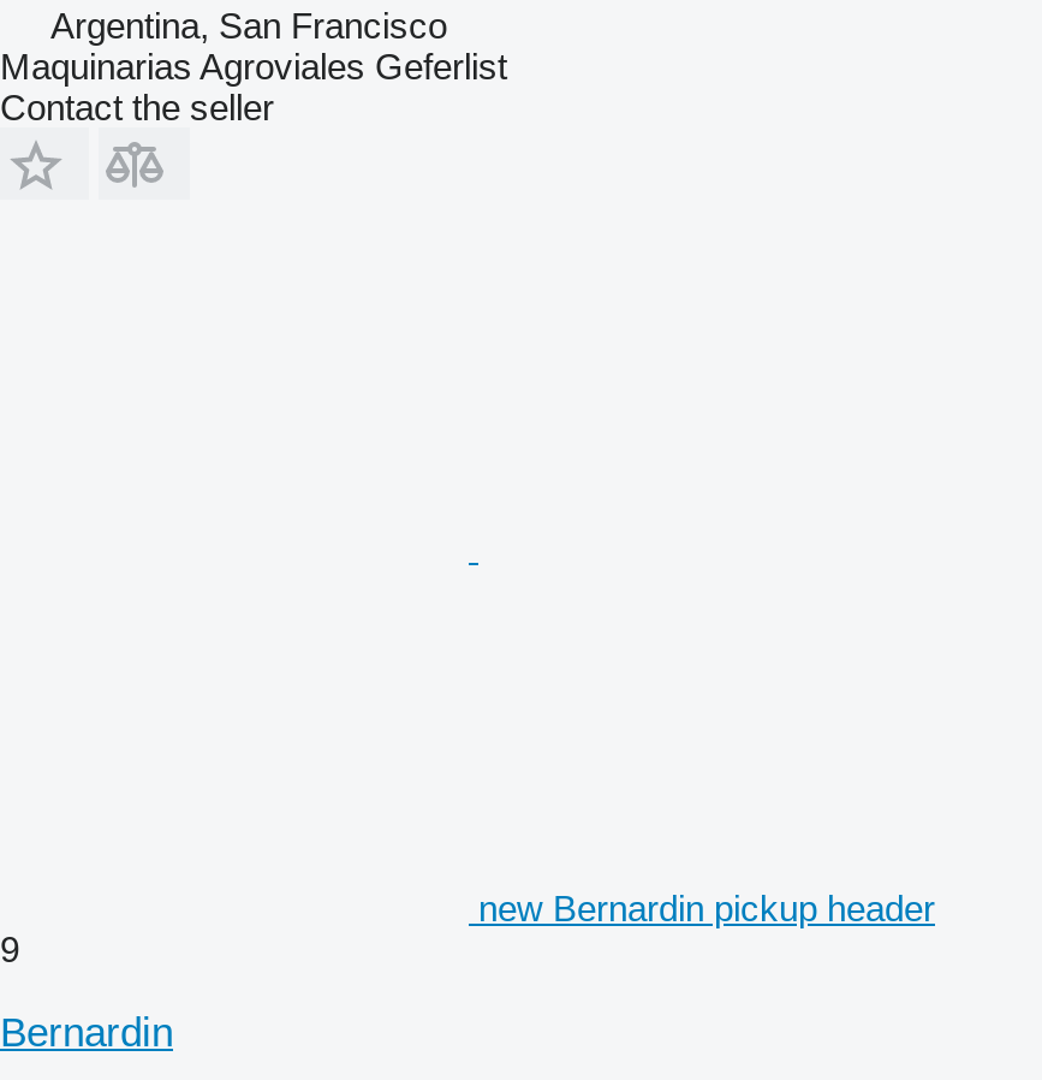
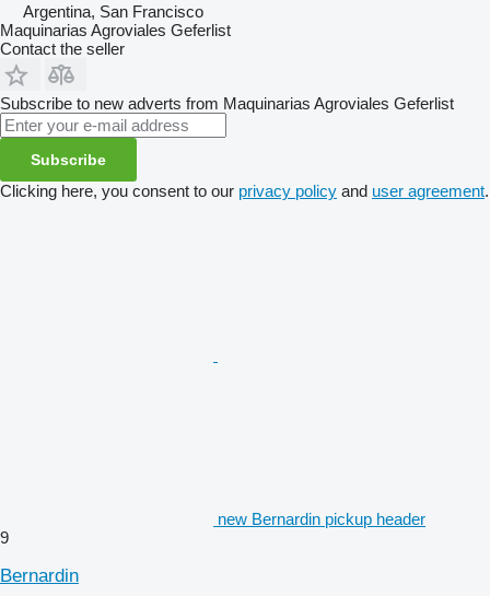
+ Subscribe to new adverts from Maquinarias Agroviales Geferlist
+ Subscribe
+ Clicking here, you consent to our privacy policy and user agreement.
